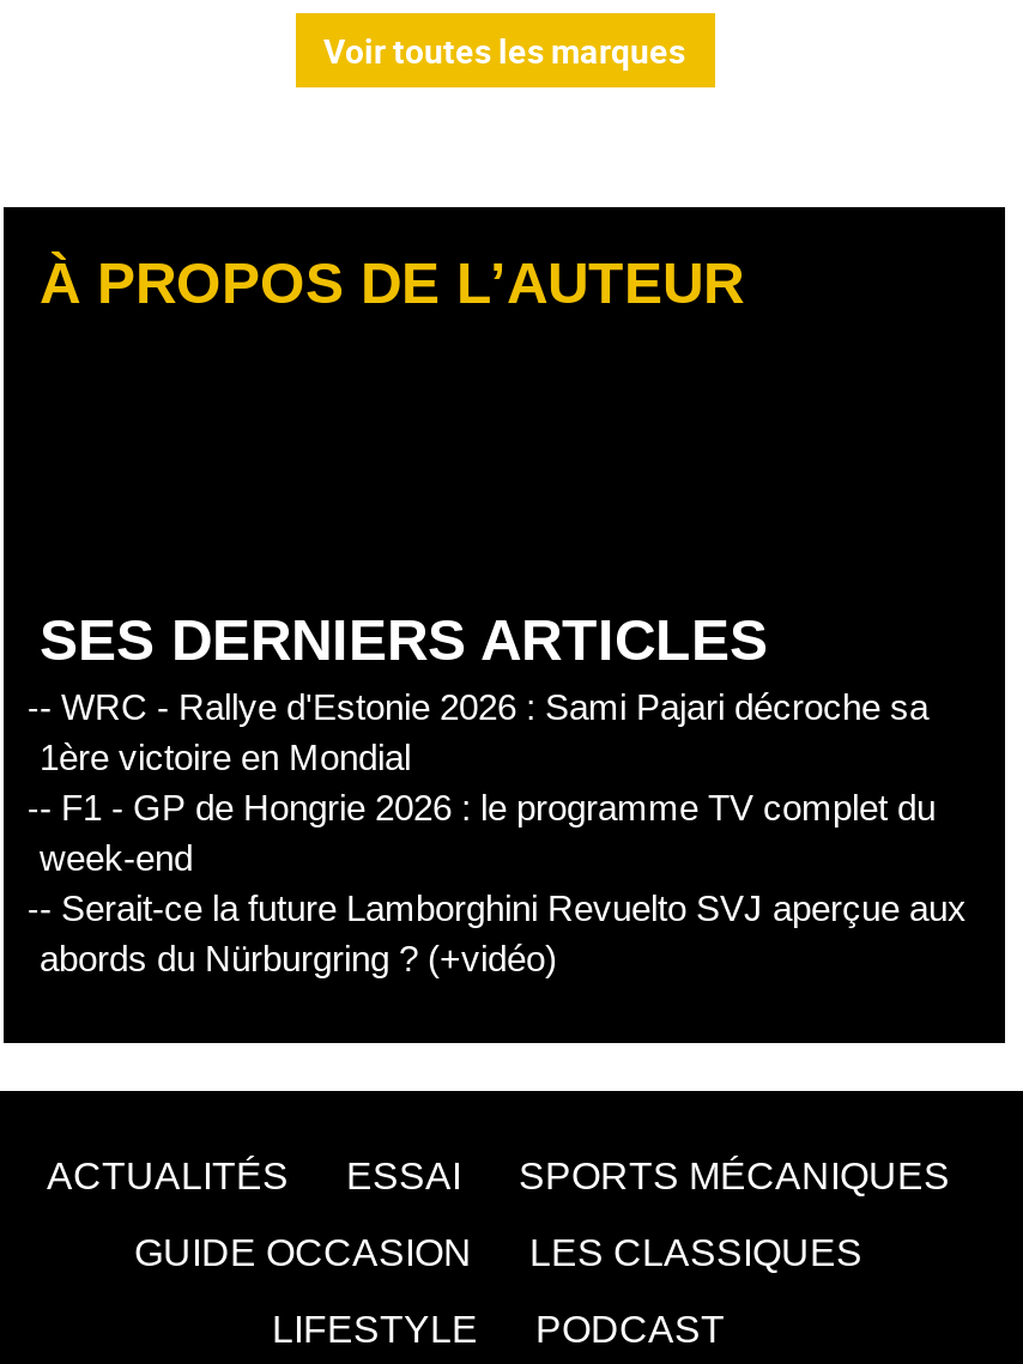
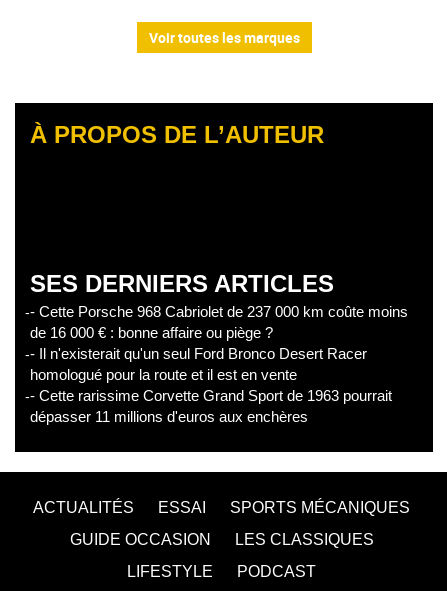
- - WRC - Rallye d'Estonie 2026 : Sami Pajari décroche sa
- 1ère victoire en Mondial
- - F1 - GP de Hongrie 2026 : le programme TV complet du
- week-end
- - Serait-ce la future Lamborghini Revuelto SVJ aperçue aux
- abords du Nürburgring ? (+vidéo)
+ - Cette Porsche 968 Cabriolet de 237 000 km coûte moins
+ de 16 000 € : bonne affaire ou piège ?
+ - Il n'existerait qu'un seul Ford Bronco Desert Racer
+ homologué pour la route et il est en vente
+ - Cette rarissime Corvette Grand Sport de 1963 pourrait
+ dépasser 11 millions d'euros aux enchères
